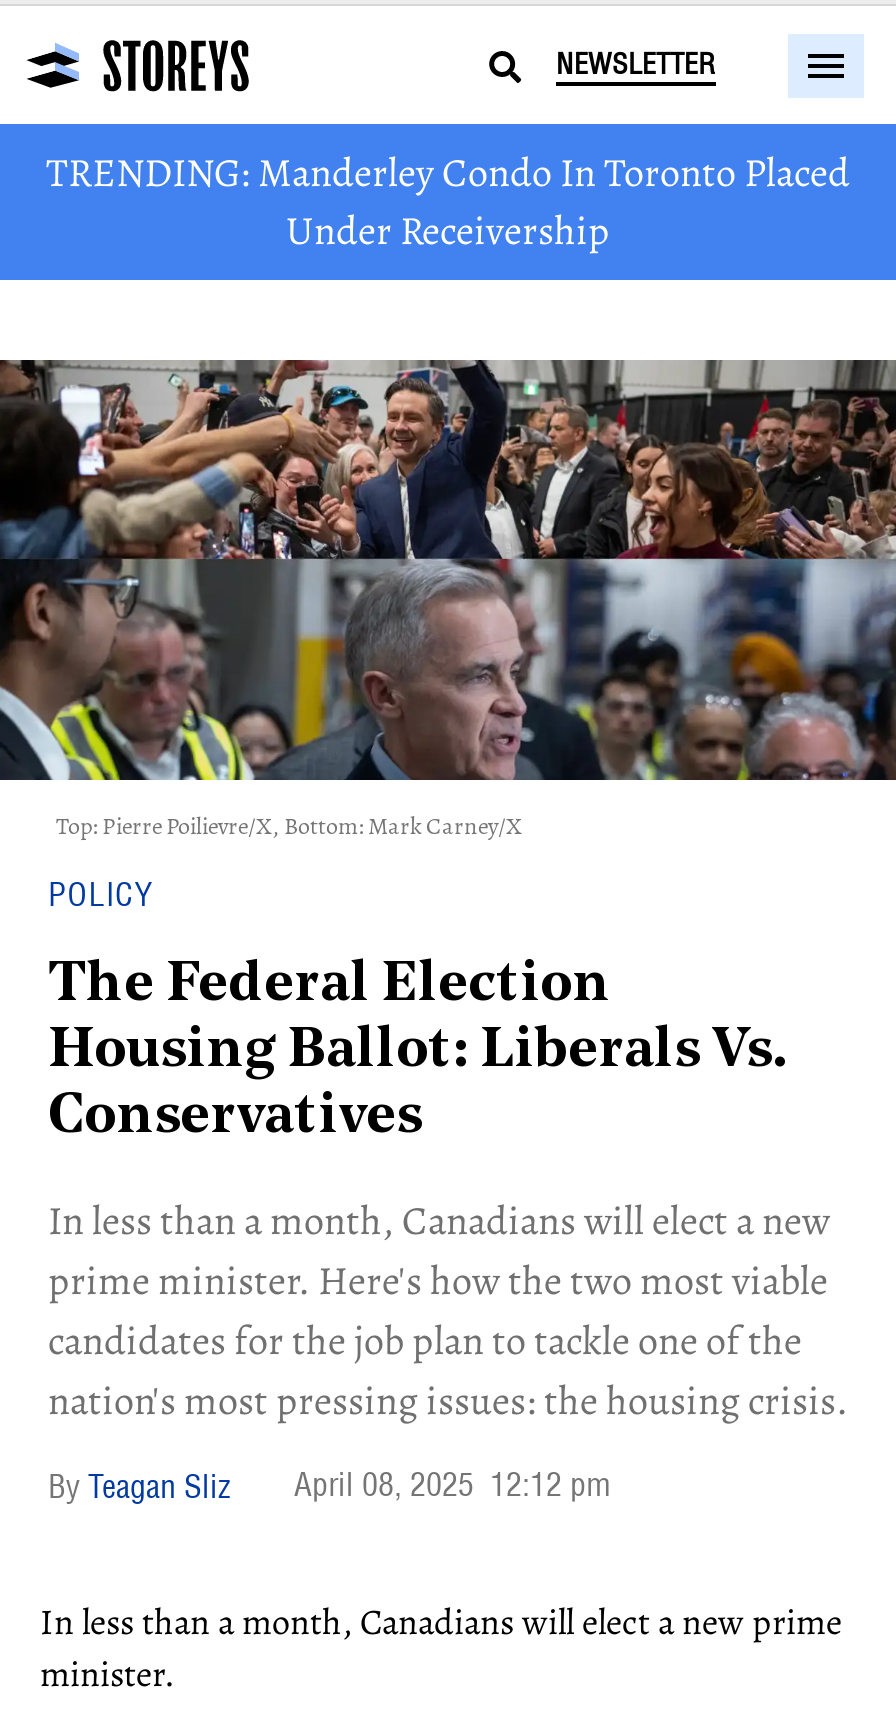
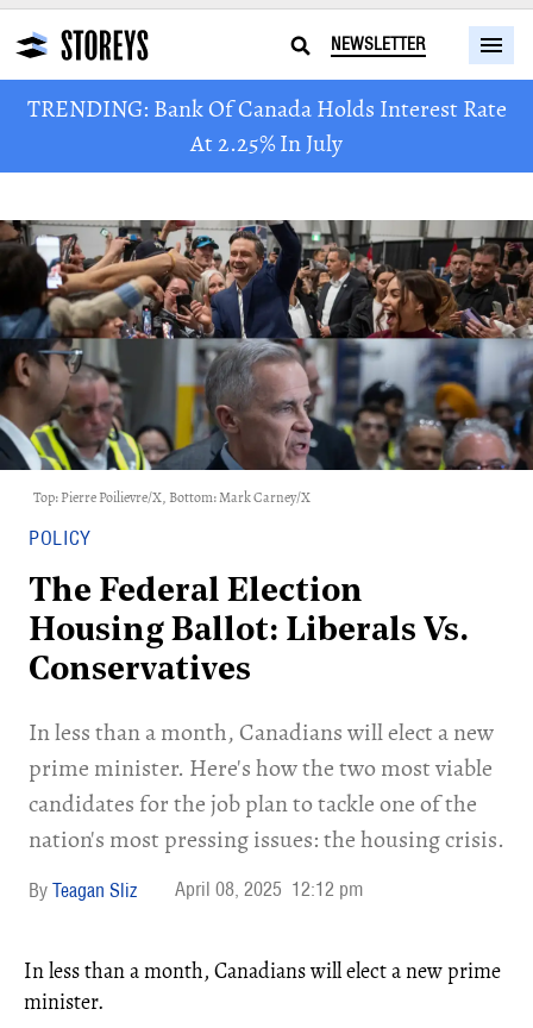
- TRENDING: Manderley Condo In Toronto Placed
- Under Receivership
+ TRENDING: Bank Of Canada Holds Interest Rate
+ At 2.25% In July
